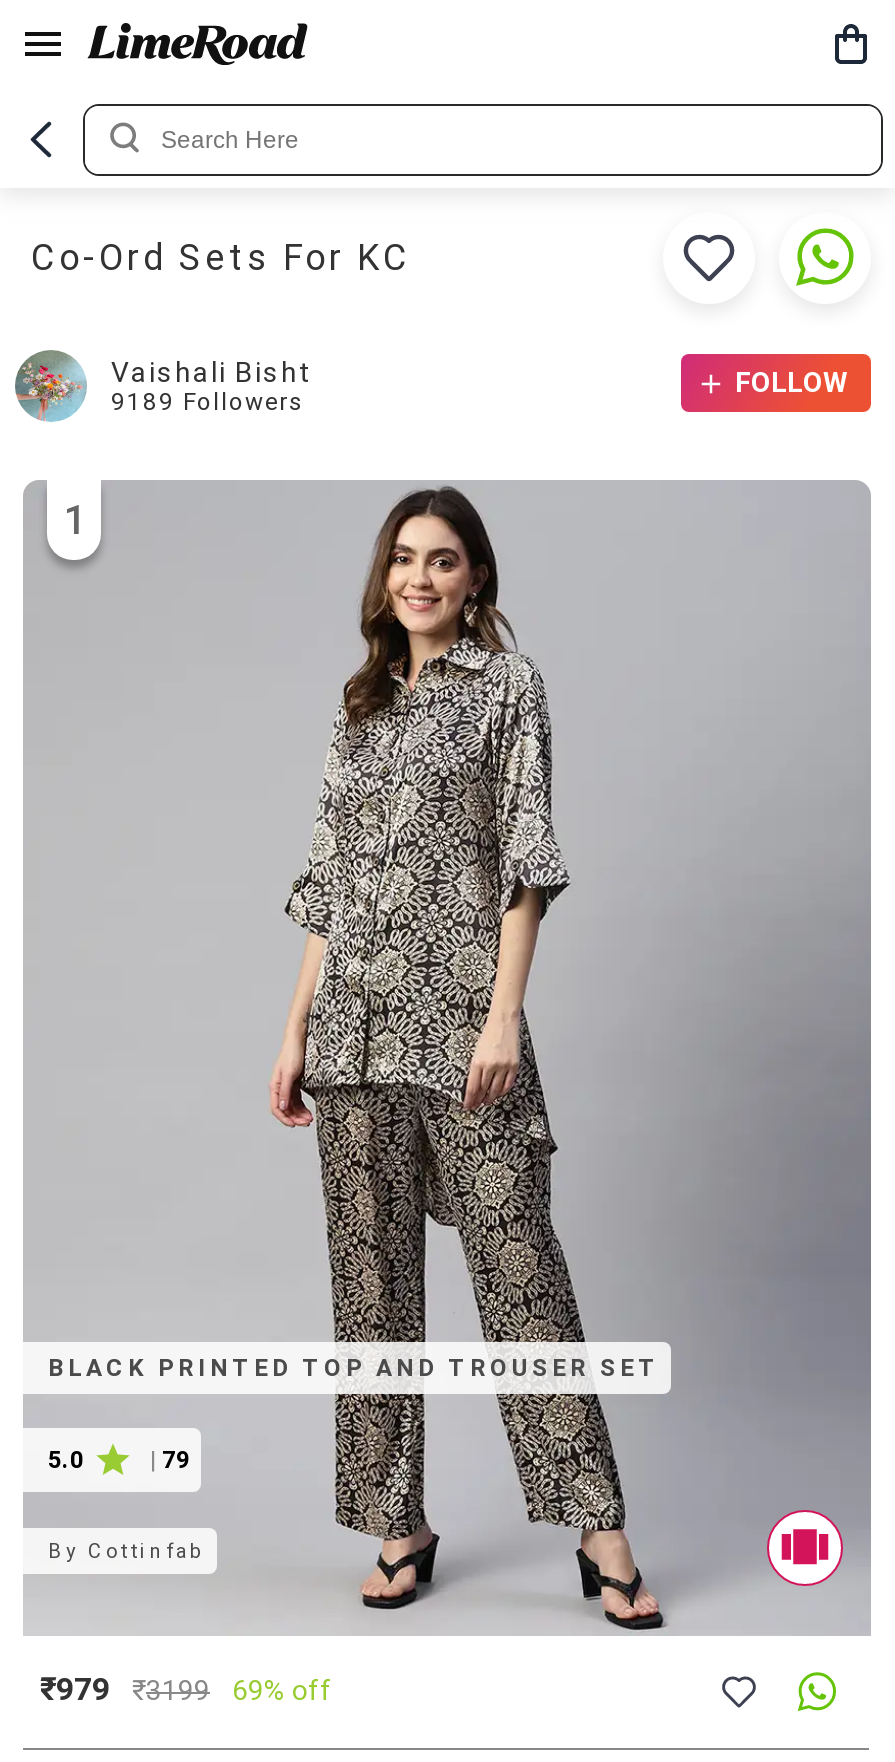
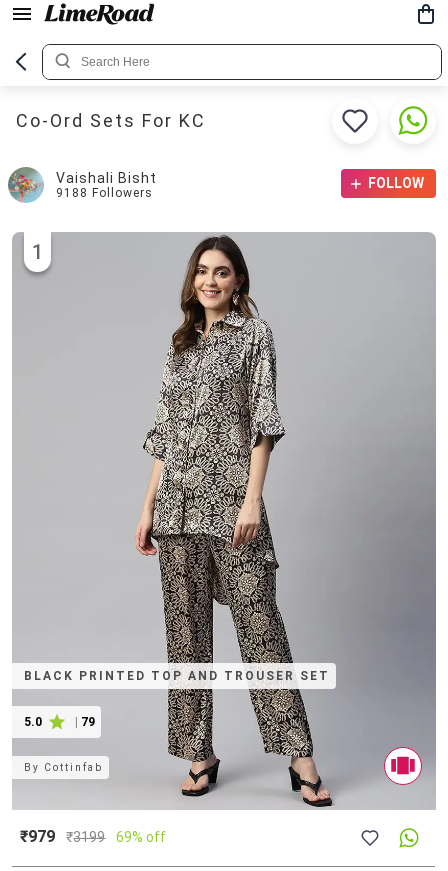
- 9189 Followers
+ 9188 Followers
